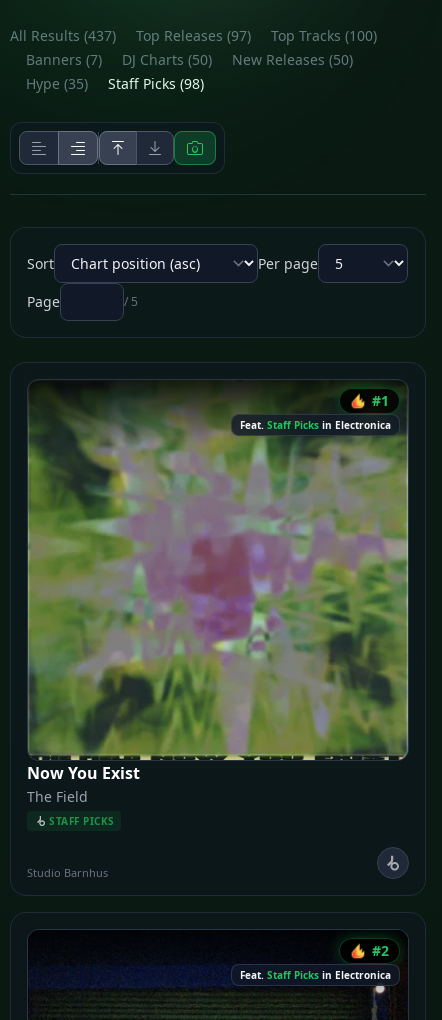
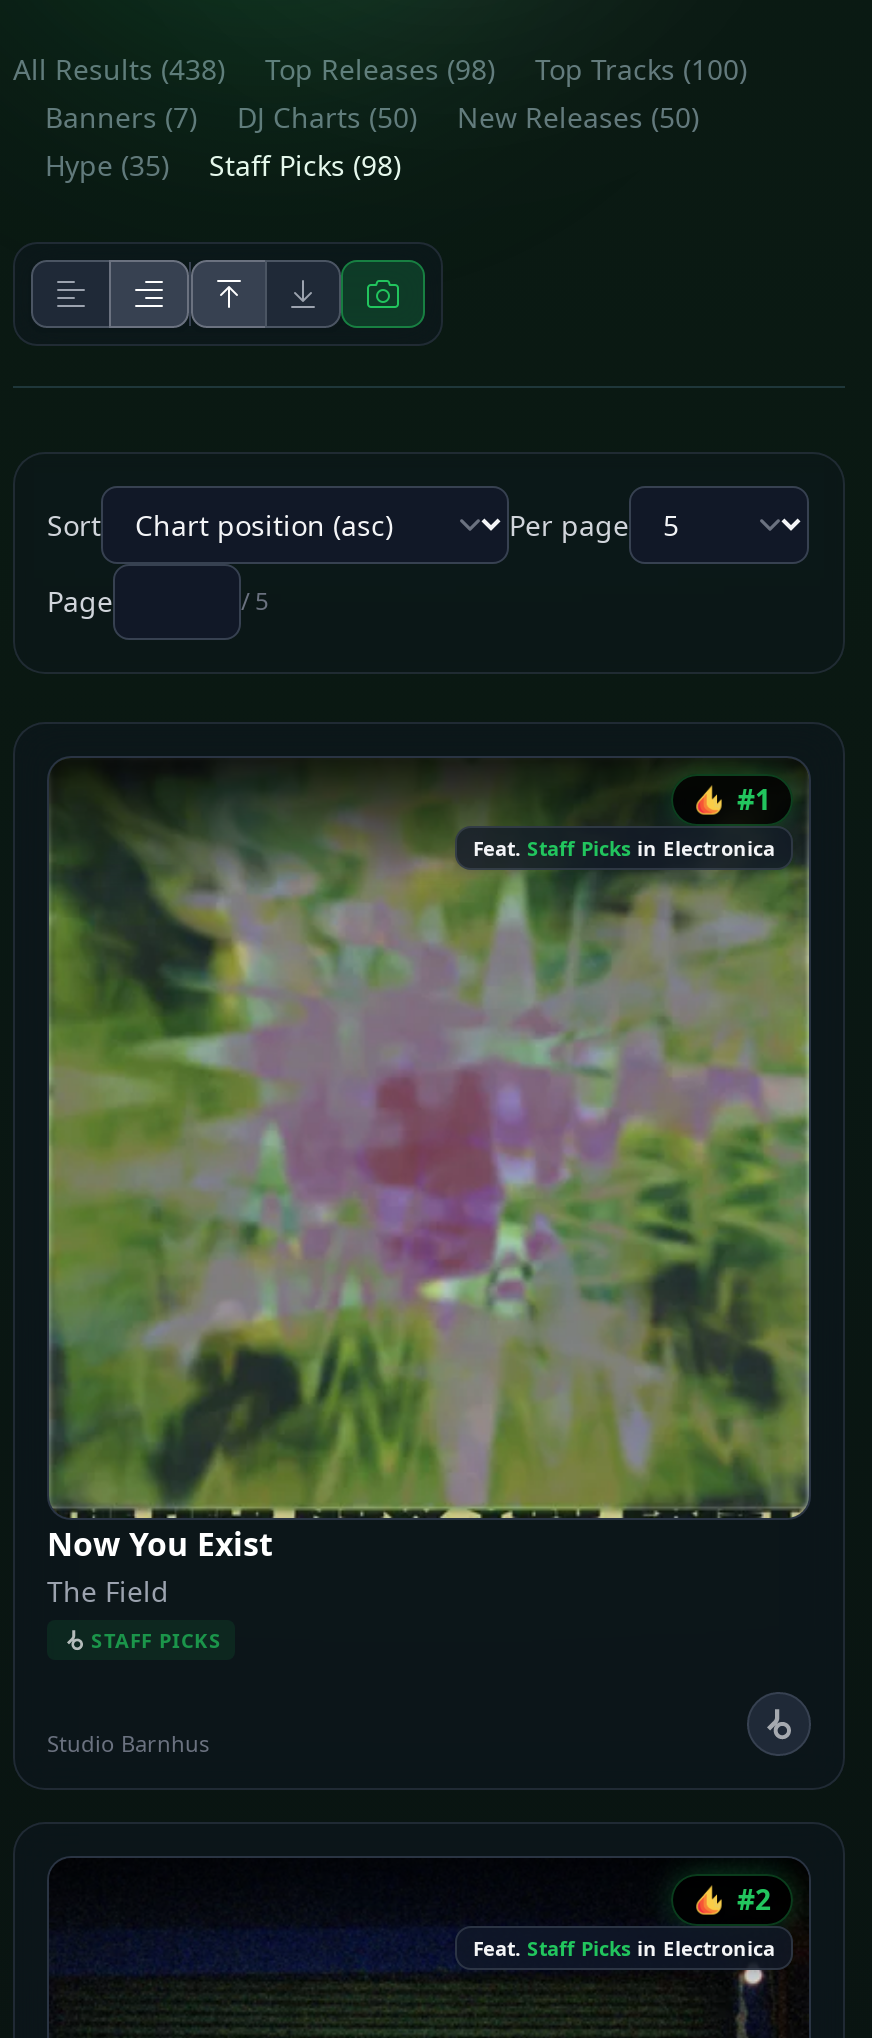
- All Results (437)
+ All Results (438)

- Top Releases (97)
+ Top Releases (98)
